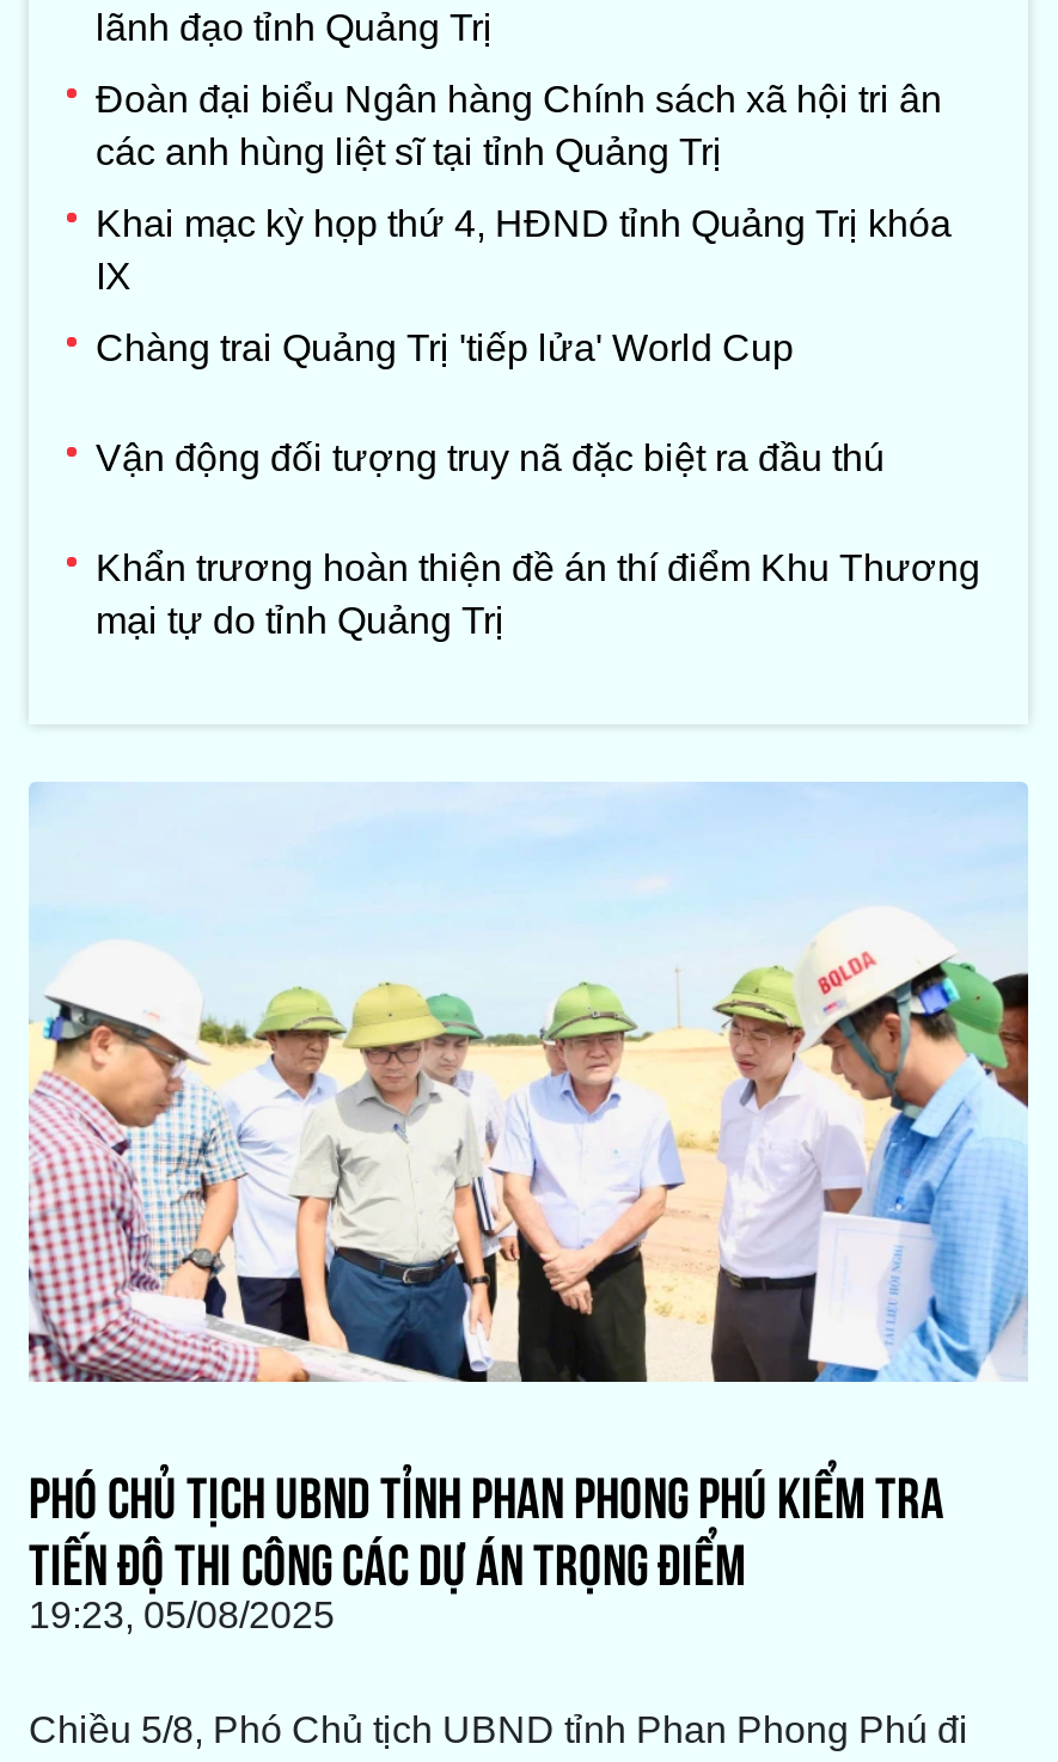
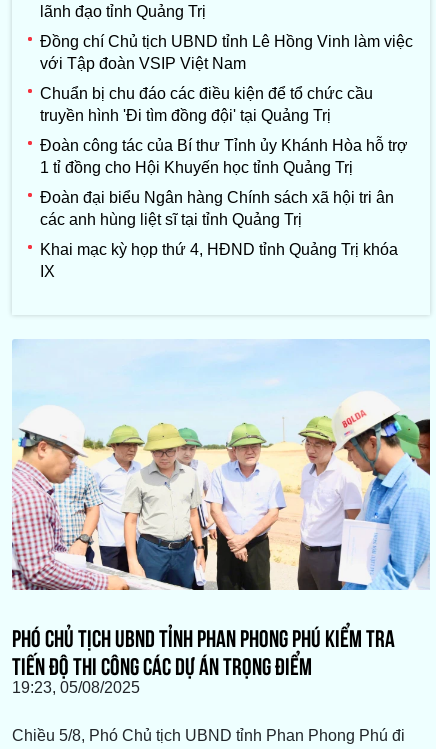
+ Đồng chí Chủ tịch UBND tỉnh Lê Hồng Vinh làm việc
+ với Tập đoàn VSIP Việt Nam
+ Chuẩn bị chu đáo các điều kiện để tổ chức cầu
+ truyền hình 'Đi tìm đồng đội' tại Quảng Trị
+ Đoàn công tác của Bí thư Tỉnh ủy Khánh Hòa hỗ trợ
+ 1 tỉ đồng cho Hội Khuyến học tỉnh Quảng Trị

moved down: Đoàn đại biểu Ngân hàng Chính sách xã hội tri ân | các anh hùng liệt sĩ tại tỉnh Quảng Trị | Khai mạc kỳ họp thứ 4, HĐND tỉnh Quảng Trị khóa | IX

- Chàng trai Quảng Trị 'tiếp lửa' World Cup
- Vận động đối tượng truy nã đặc biệt ra đầu thú
- Khẩn trương hoàn thiện đề án thí điểm Khu Thương
- mại tự do tỉnh Quảng Trị
